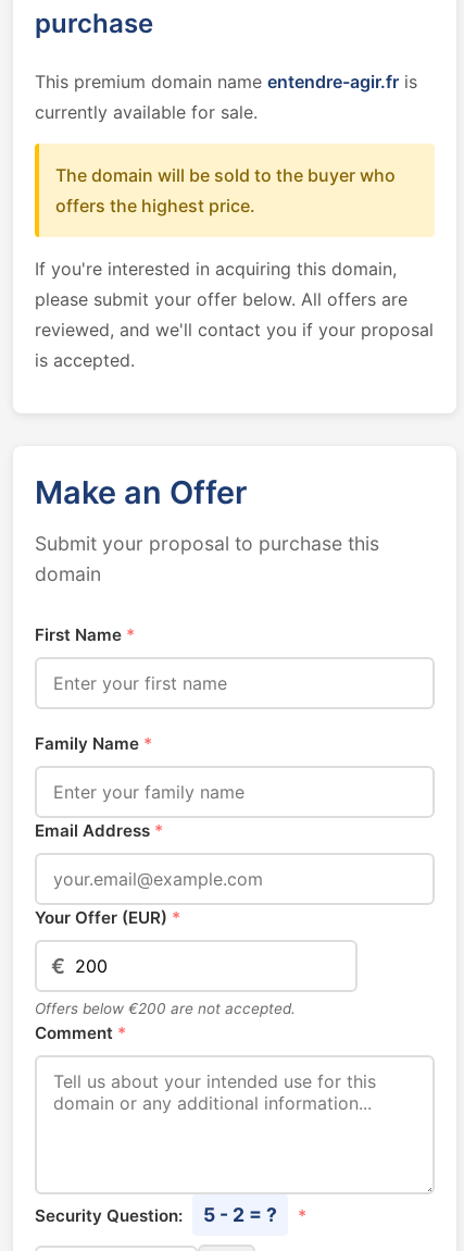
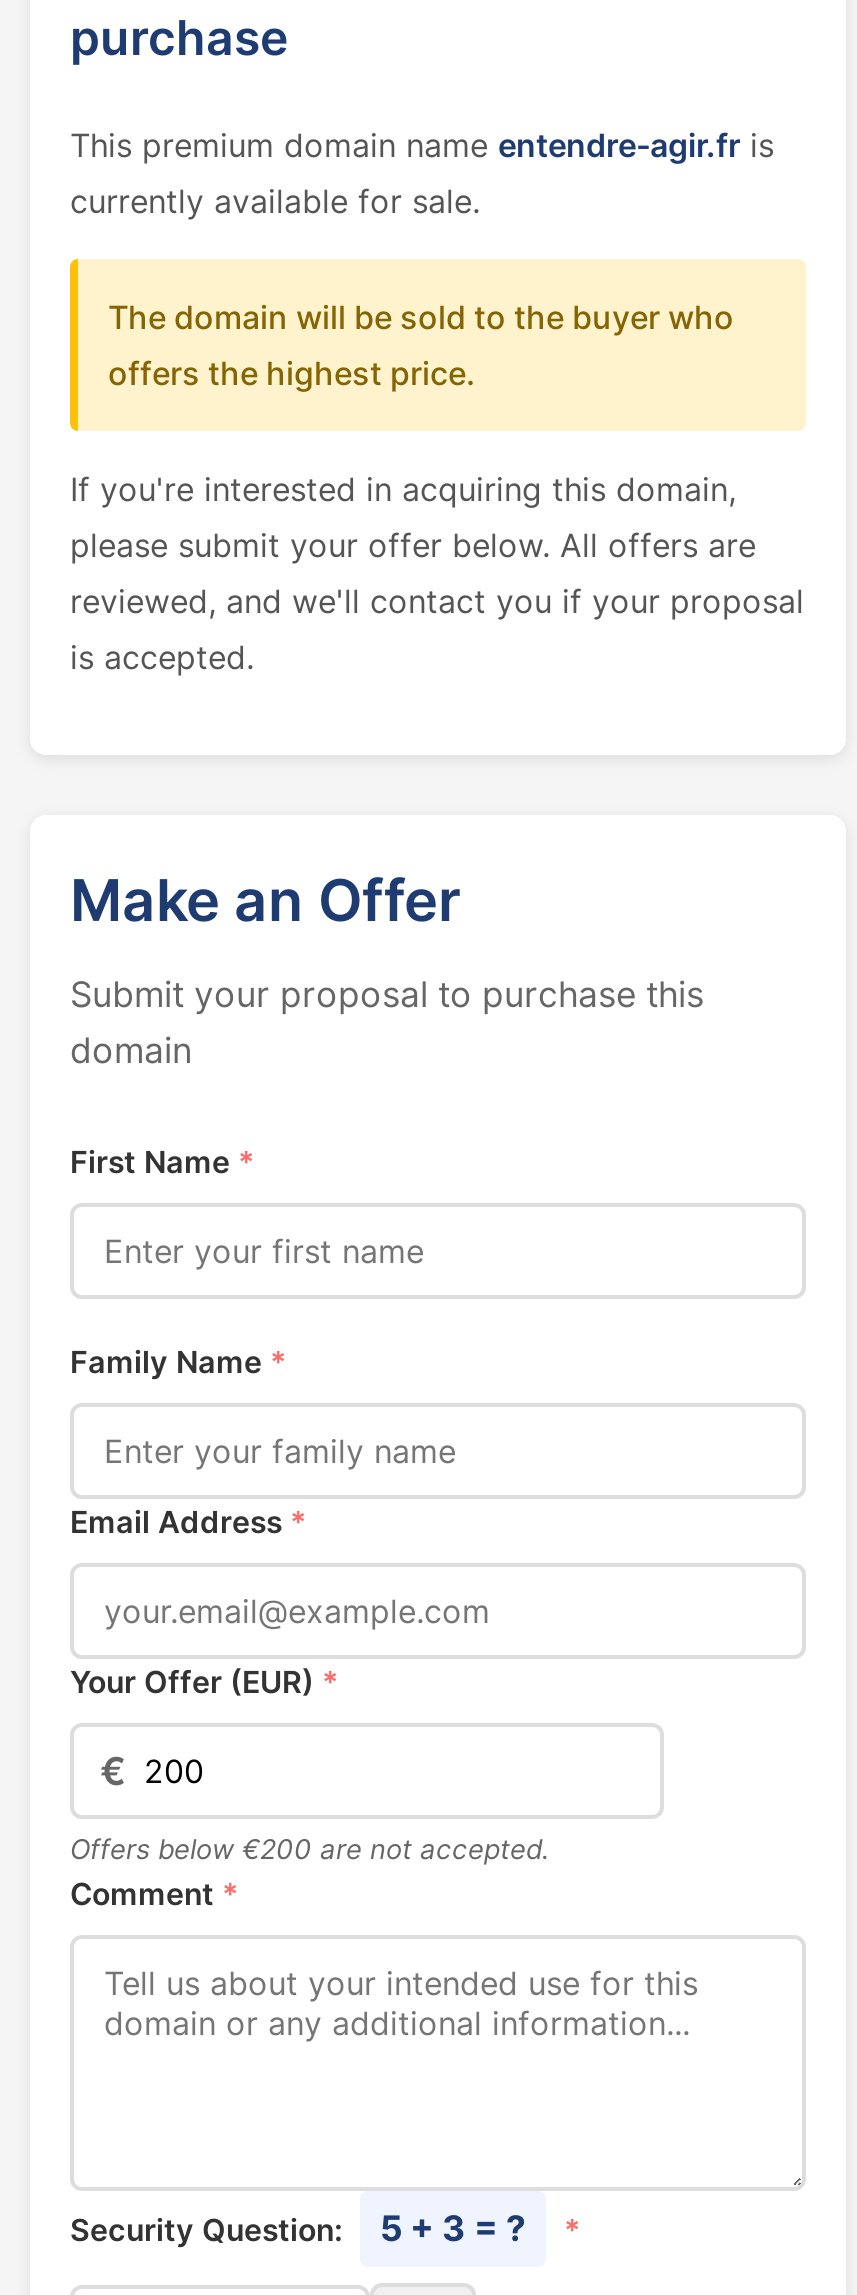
- 5 - 2 = ?
+ 5 + 3 = ?
